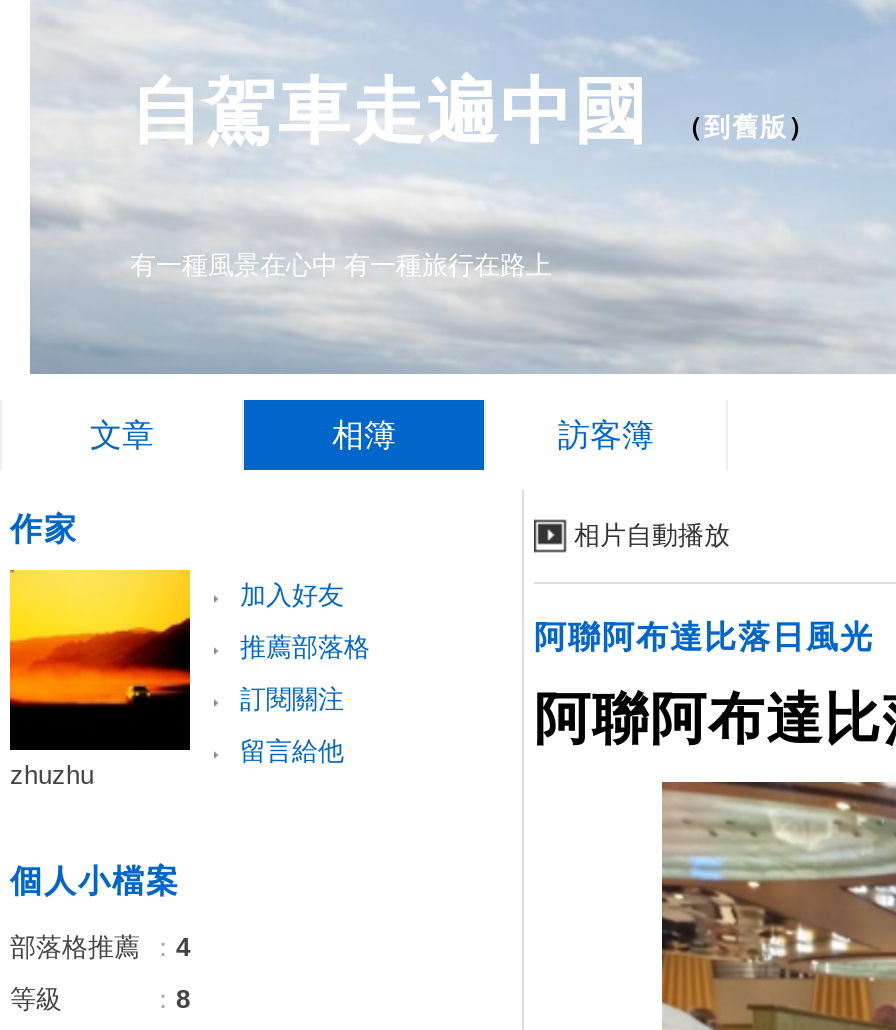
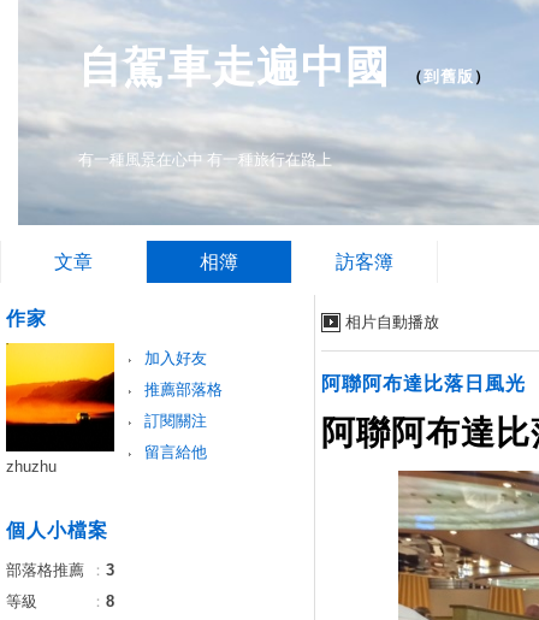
- 部落格推薦 ：4
+ 部落格推薦 ：3
